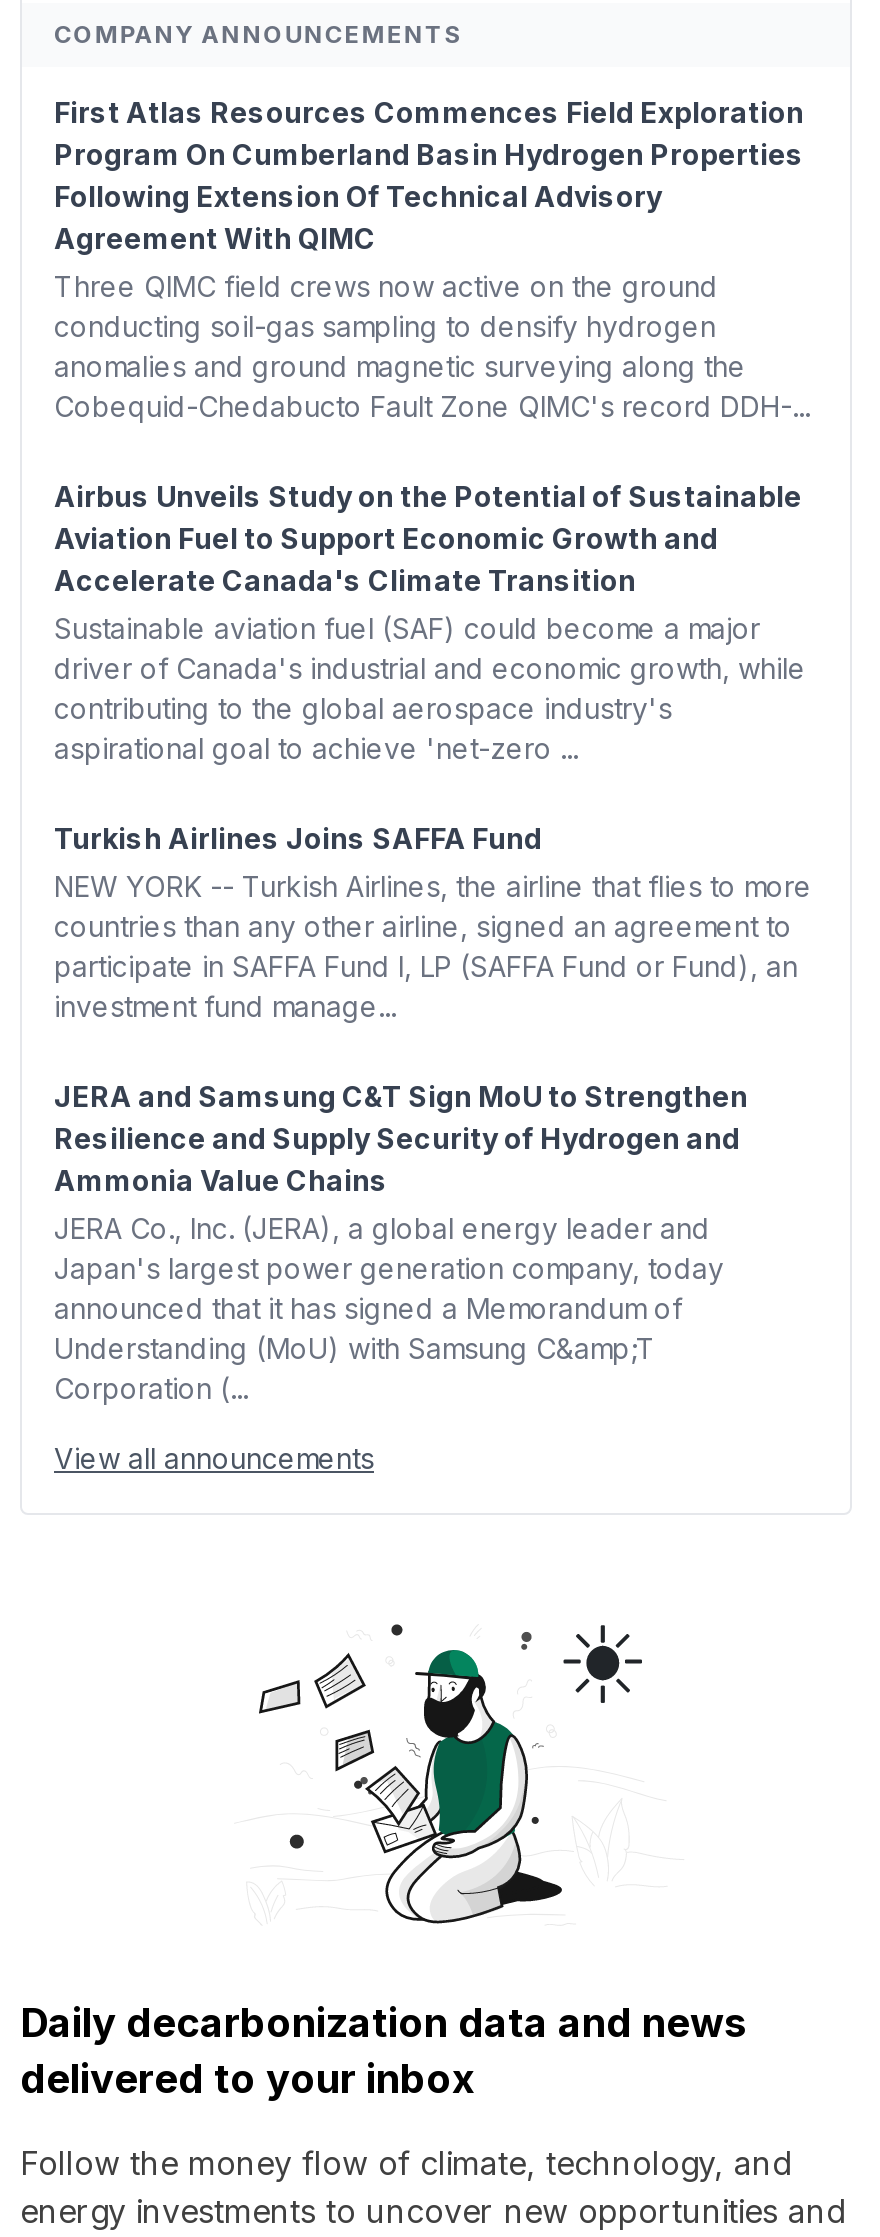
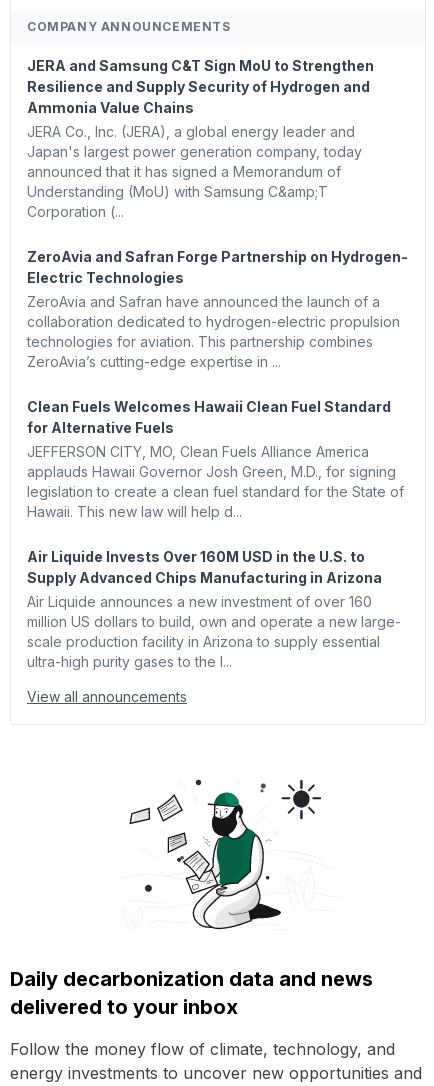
- First Atlas Resources Commences Field Exploration
- Program On Cumberland Basin Hydrogen Properties
- Following Extension Of Technical Advisory
- Agreement With QIMC
- Three QIMC field crews now active on the ground
- conducting soil-gas sampling to densify hydrogen
- anomalies and ground magnetic surveying along the
- Cobequid-Chedabucto Fault Zone QIMC's record DDH-...
- Airbus Unveils Study on the Potential of Sustainable
- Aviation Fuel to Support Economic Growth and
- Accelerate Canada's Climate Transition
- Sustainable aviation fuel (SAF) could become a major
- driver of Canada's industrial and economic growth, while
- contributing to the global aerospace industry's
- aspirational goal to achieve 'net-zero ...
- Turkish Airlines Joins SAFFA Fund
- NEW YORK -- Turkish Airlines, the airline that flies to more
- countries than any other airline, signed an agreement to
- participate in SAFFA Fund I, LP (SAFFA Fund or Fund), an
- investment fund manage...

moved up: JERA and Samsung C&T Sign MoU to Strengthen | Resilience and Supply Security of Hydrogen and | Ammonia Value Chains | JERA Co., Inc. (JERA), a global energy leader and | Japan's largest power generation company, today | announced that it has signed a Memorandum of | Understanding (MoU) with Samsung C&amp;T | Corporation (...

+ ZeroAvia and Safran Forge Partnership on Hydrogen-
+ Electric Technologies
+ ZeroAvia and Safran have announced the launch of a
+ collaboration dedicated to hydrogen-electric propulsion
+ technologies for aviation. This partnership combines
+ ZeroAvia’s cutting-edge expertise in ...
+ Clean Fuels Welcomes Hawaii Clean Fuel Standard
+ for Alternative Fuels
+ JEFFERSON CITY, MO, Clean Fuels Alliance America
+ applauds Hawaii Governor Josh Green, M.D., for signing
+ legislation to create a clean fuel standard for the State of
+ Hawaii. This new law will help d...
+ Air Liquide Invests Over 160M USD in the U.S. to
+ Supply Advanced Chips Manufacturing in Arizona
+ Air Liquide announces a new investment of over 160
+ million US dollars to build, own and operate a new large-
+ scale production facility in Arizona to supply essential
+ ultra-high purity gases to the l...
